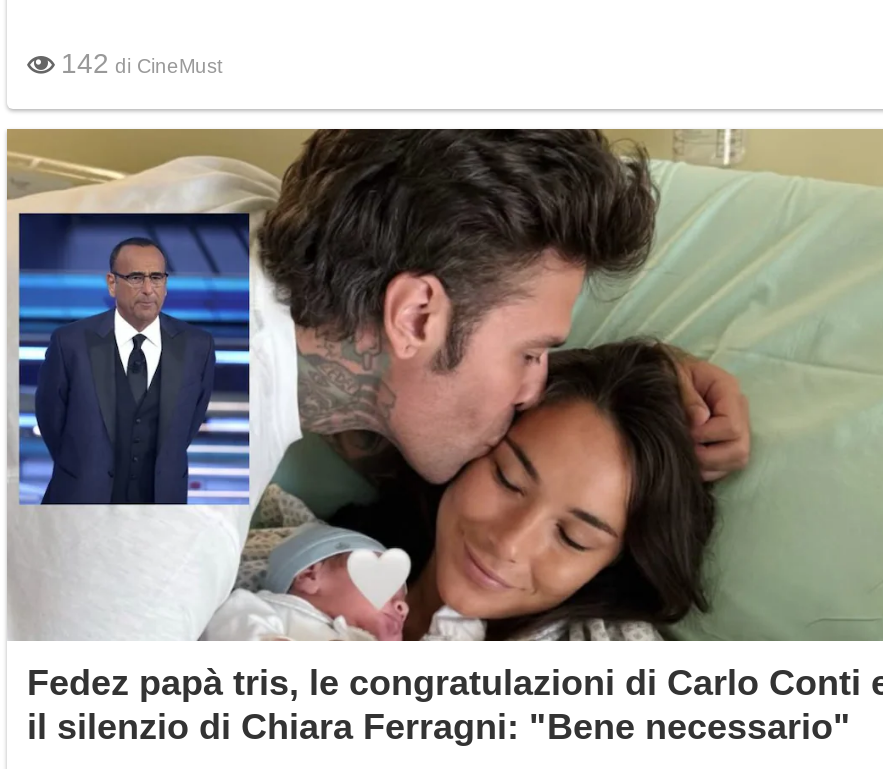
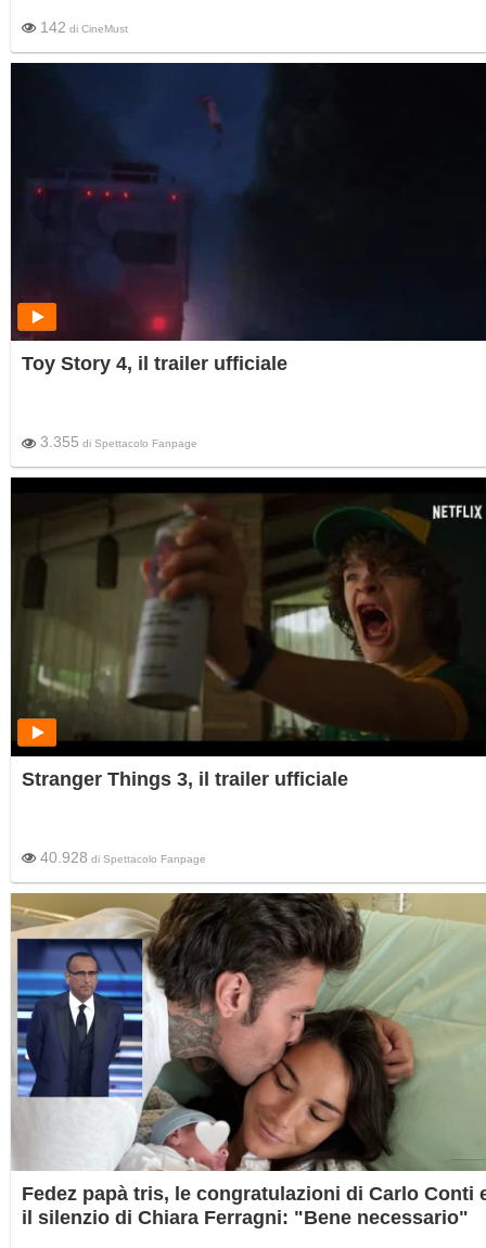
+ [image]
+ Toy Story 4, il trailer ufficiale

+ [image]
+ Stranger Things 3, il trailer ufficiale

+ 3.355 di Spettacolo Fanpage

+ 40.928 di Spettacolo Fanpage
